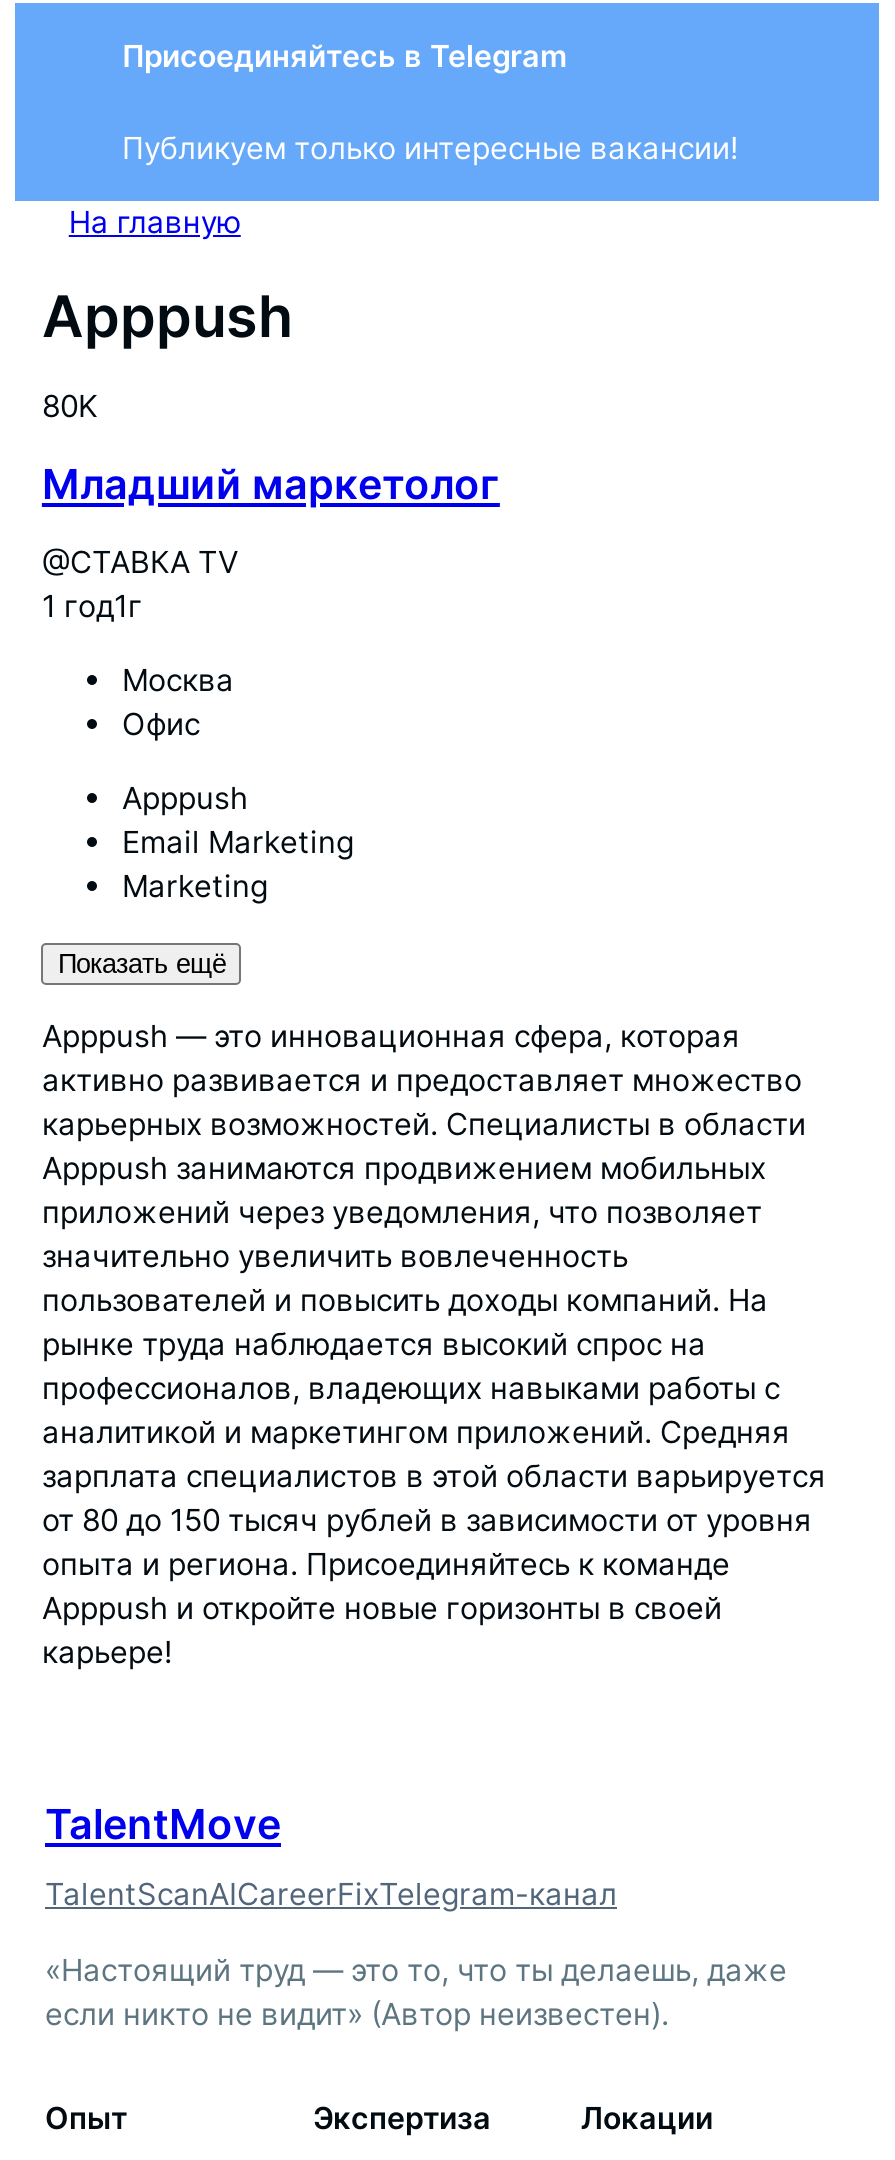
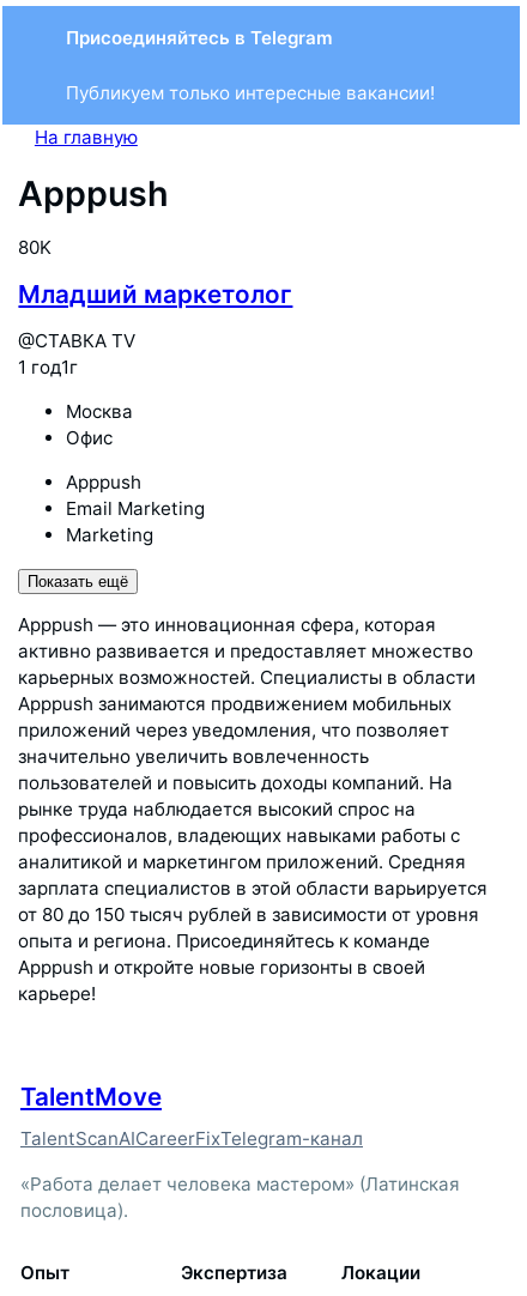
- «Настоящий труд — это то, что ты делаешь, даже
- если никто не видит» (Автор неизвестен).
+ «Работа делает человека мастером» (Латинская
+ пословица).
